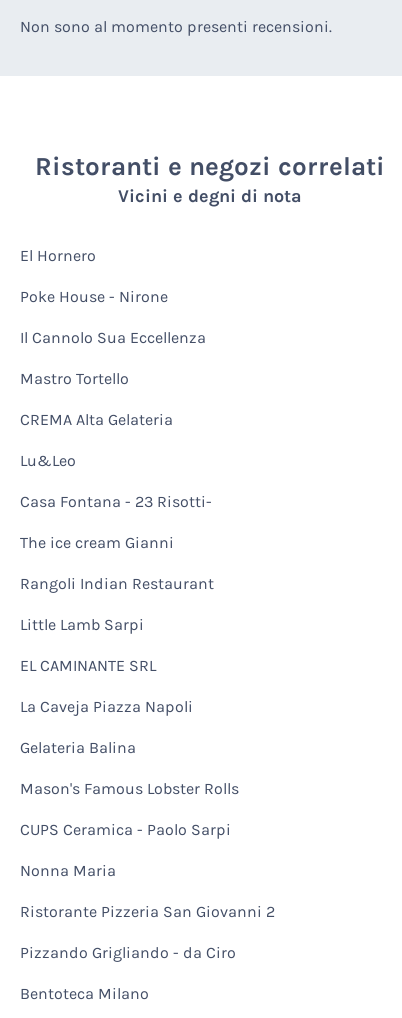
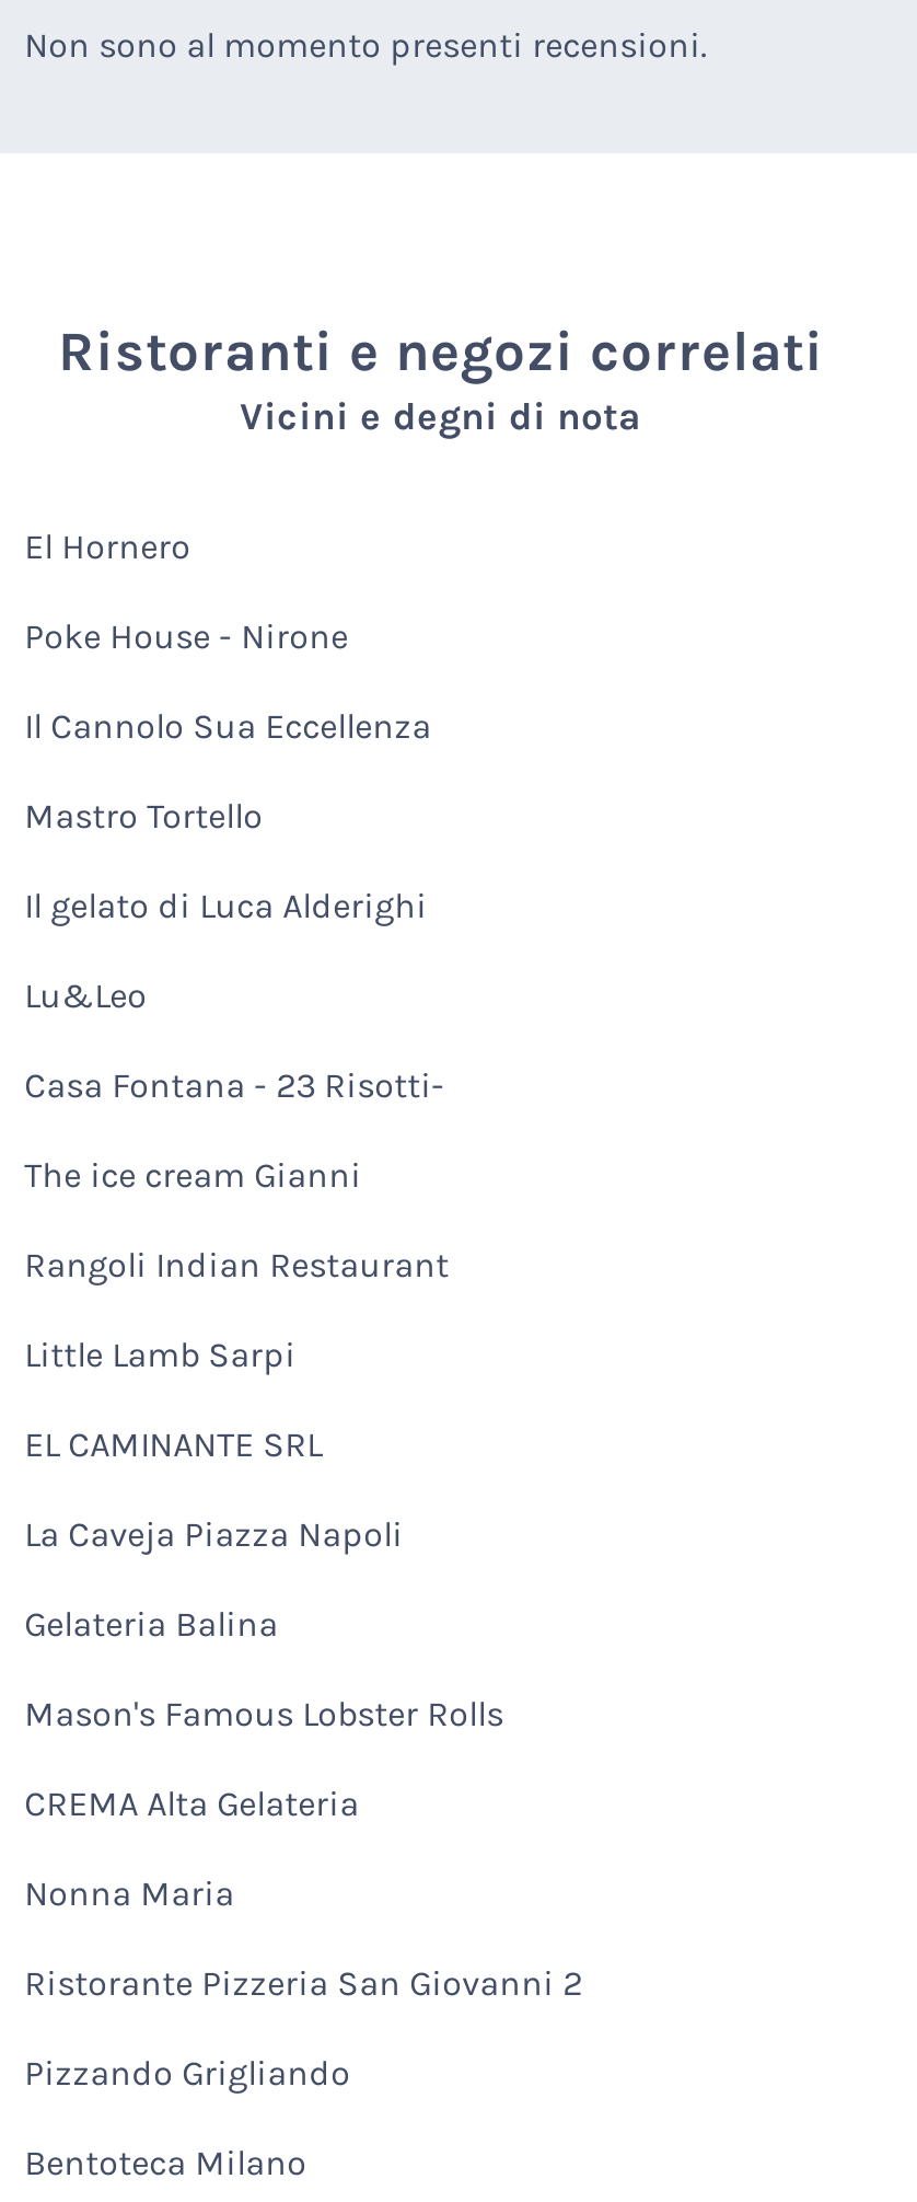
+ Il gelato di Luca Alderighi

moved down: CREMA Alta Gelateria

- CUPS Ceramica - Paolo Sarpi

- Pizzando Grigliando - da Ciro
+ Pizzando Grigliando
